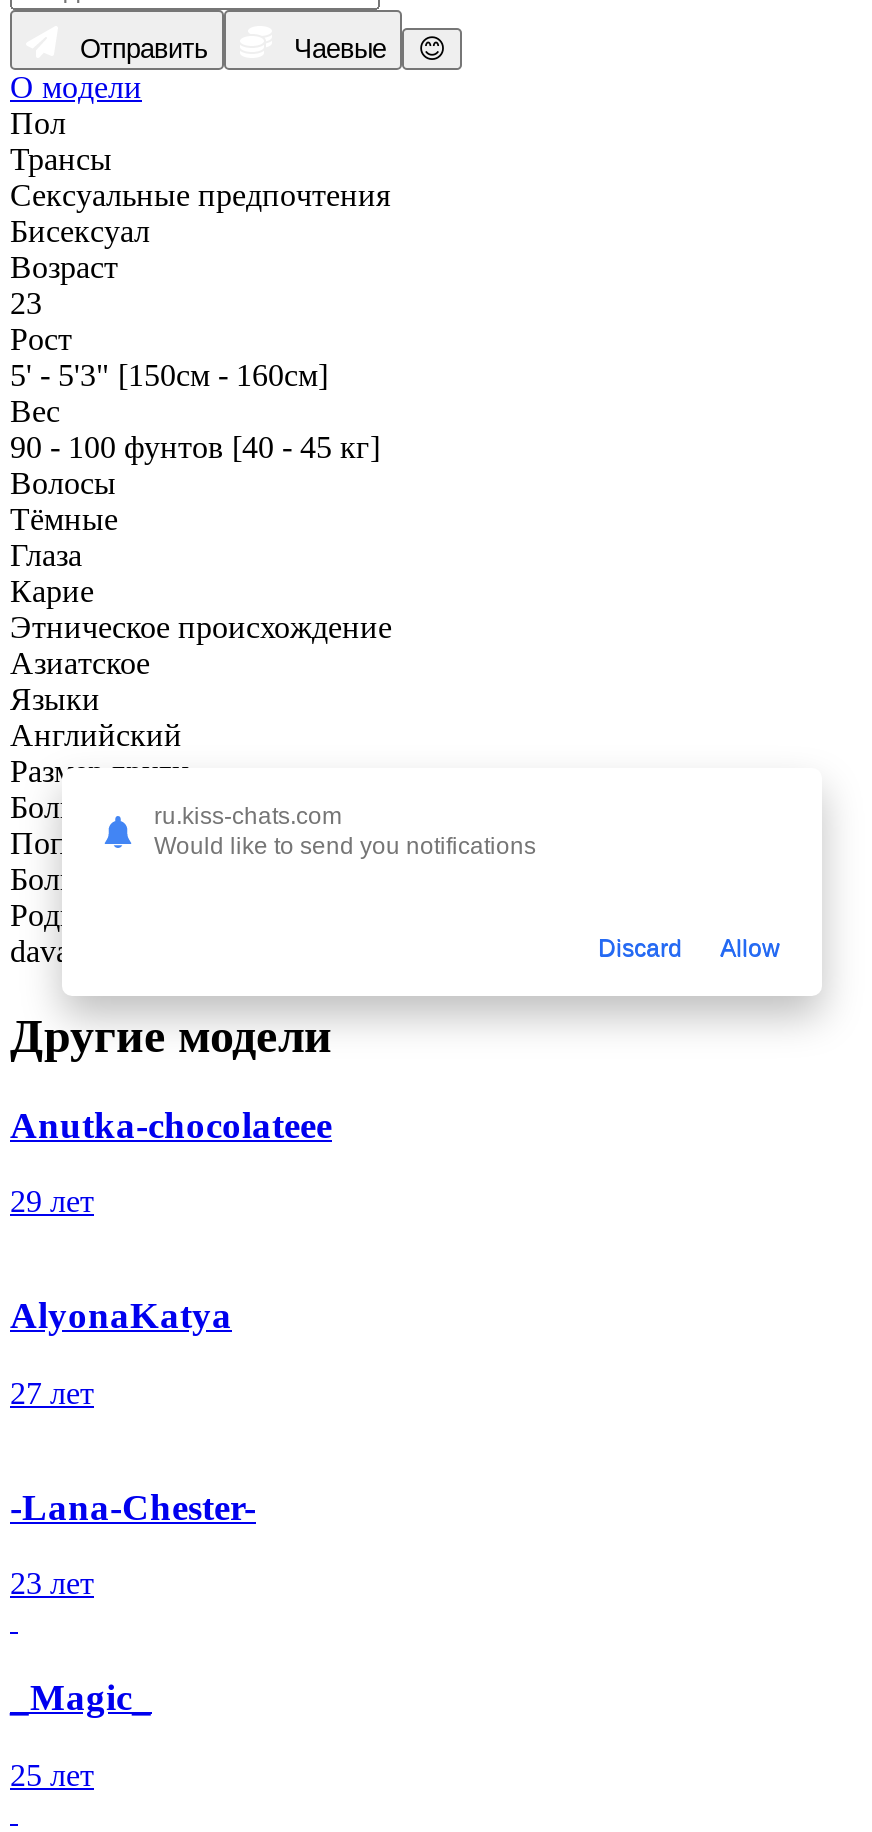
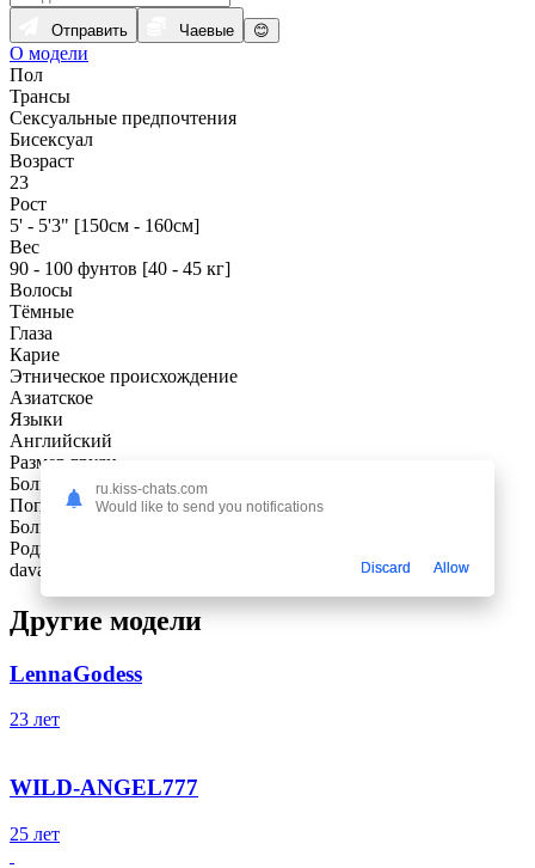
- Anutka-chocolateee
- 29 лет
- AlyonaKatya
- 27 лет
- -Lana-Chester-
+ LennaGodess

- _Magic_
+ WILD-ANGEL777
